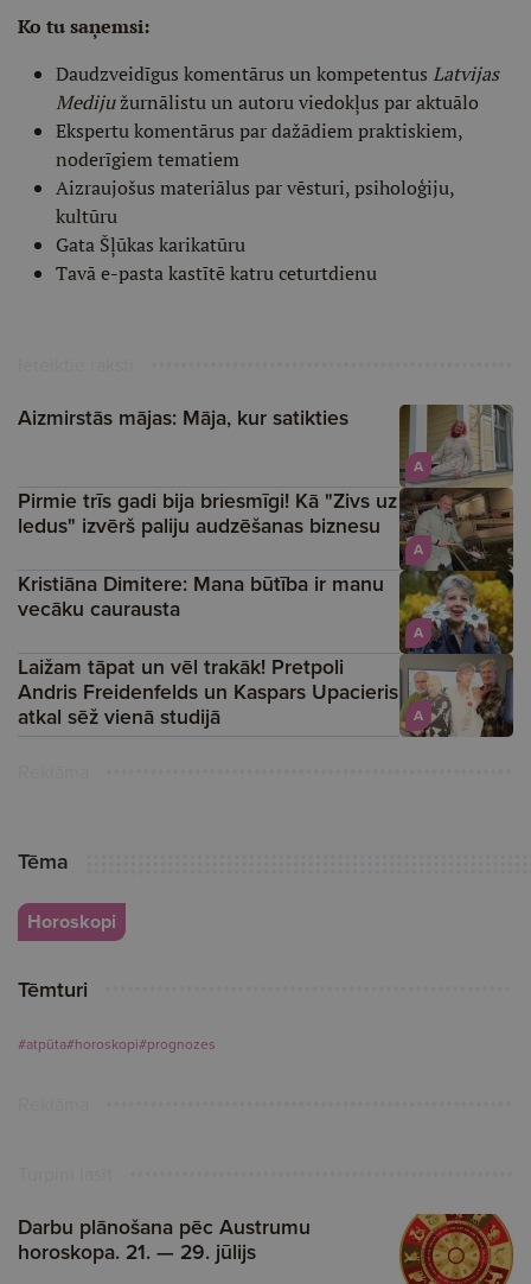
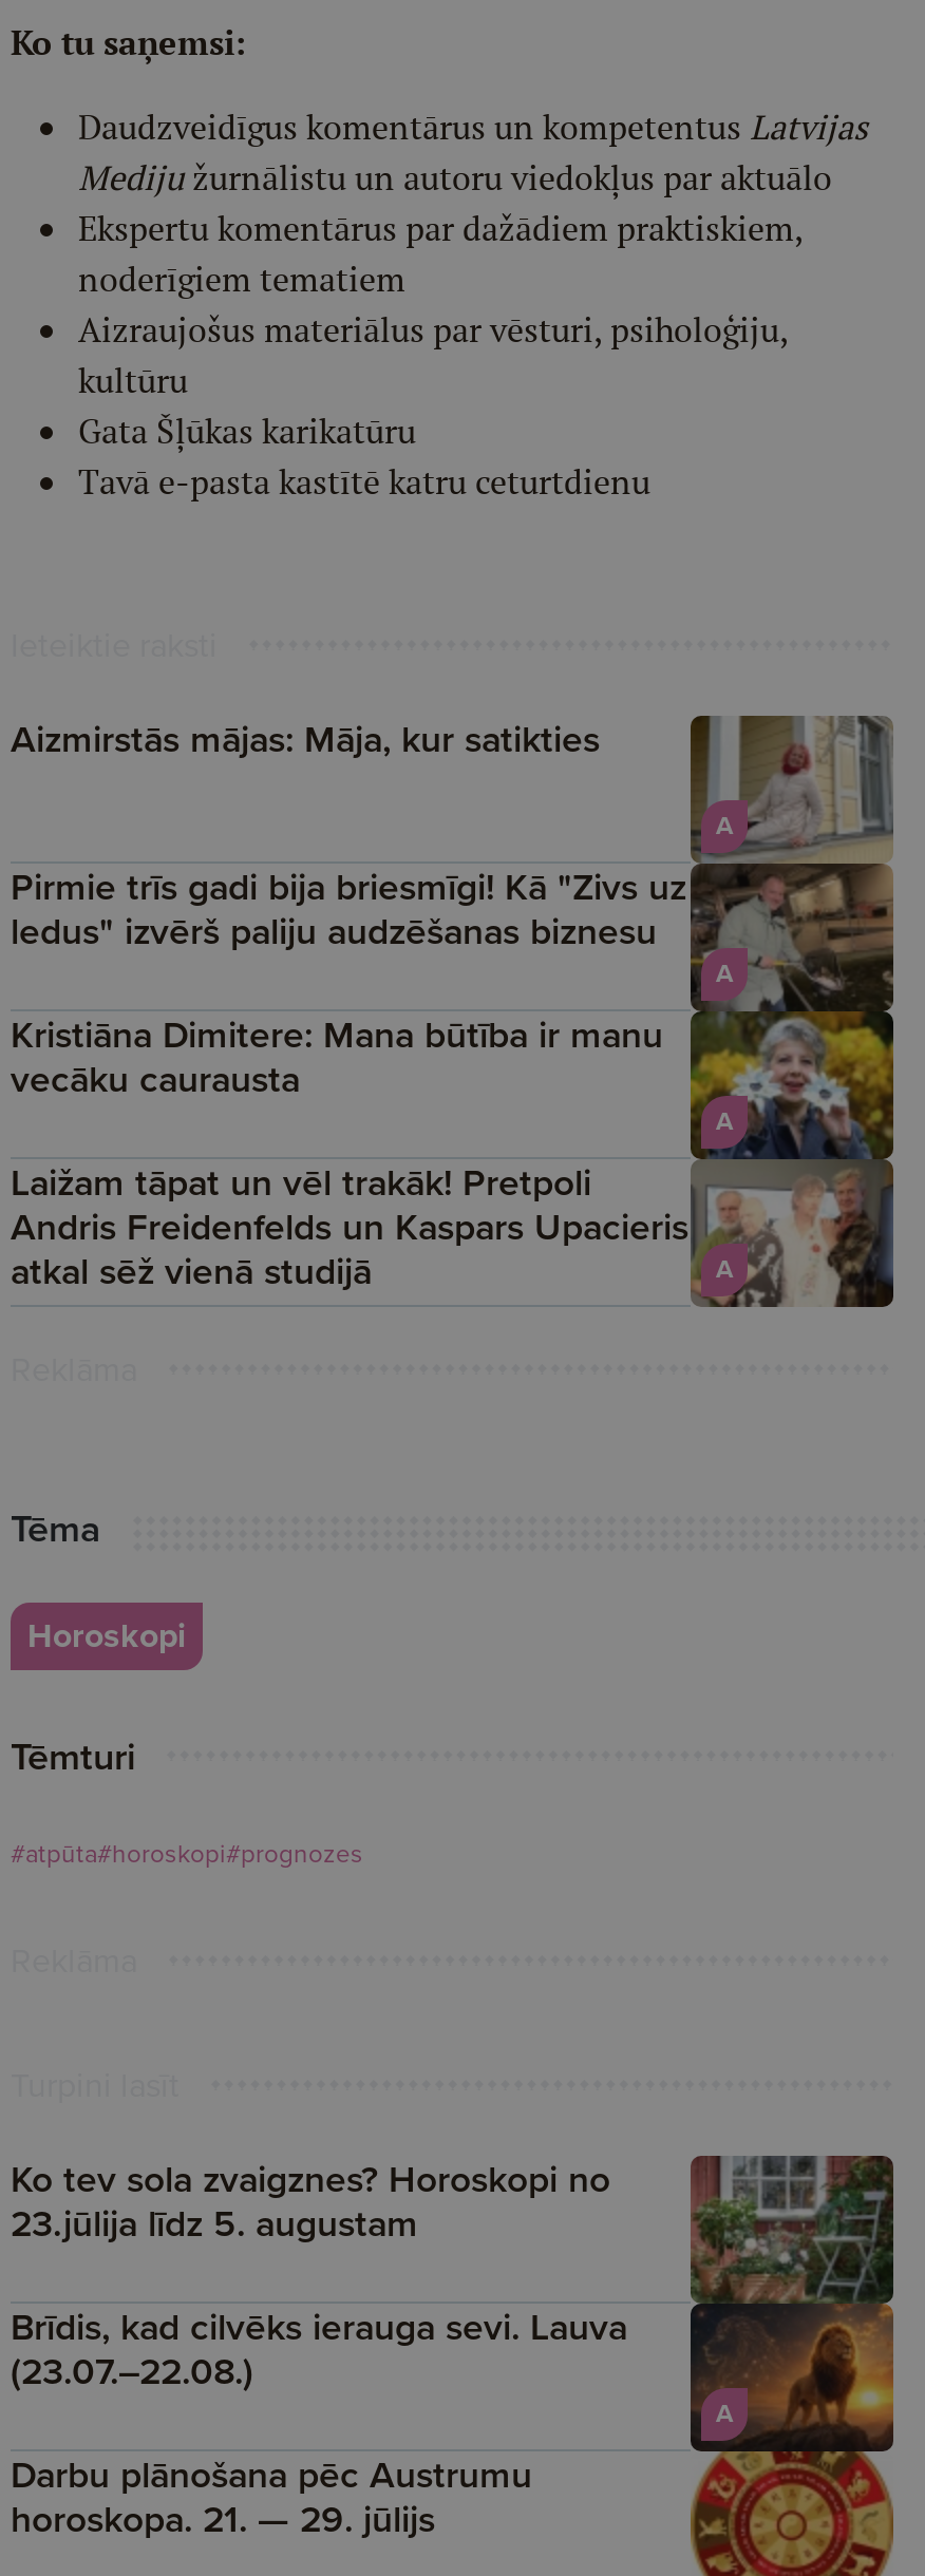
+ Ko tev sola zvaigznes? Horoskopi no
+ 23.jūlija līdz 5. augustam

+ Brīdis, kad cilvēks ierauga sevi. Lauva
+ (23.07.–22.08.)

+ [image]
+ A
